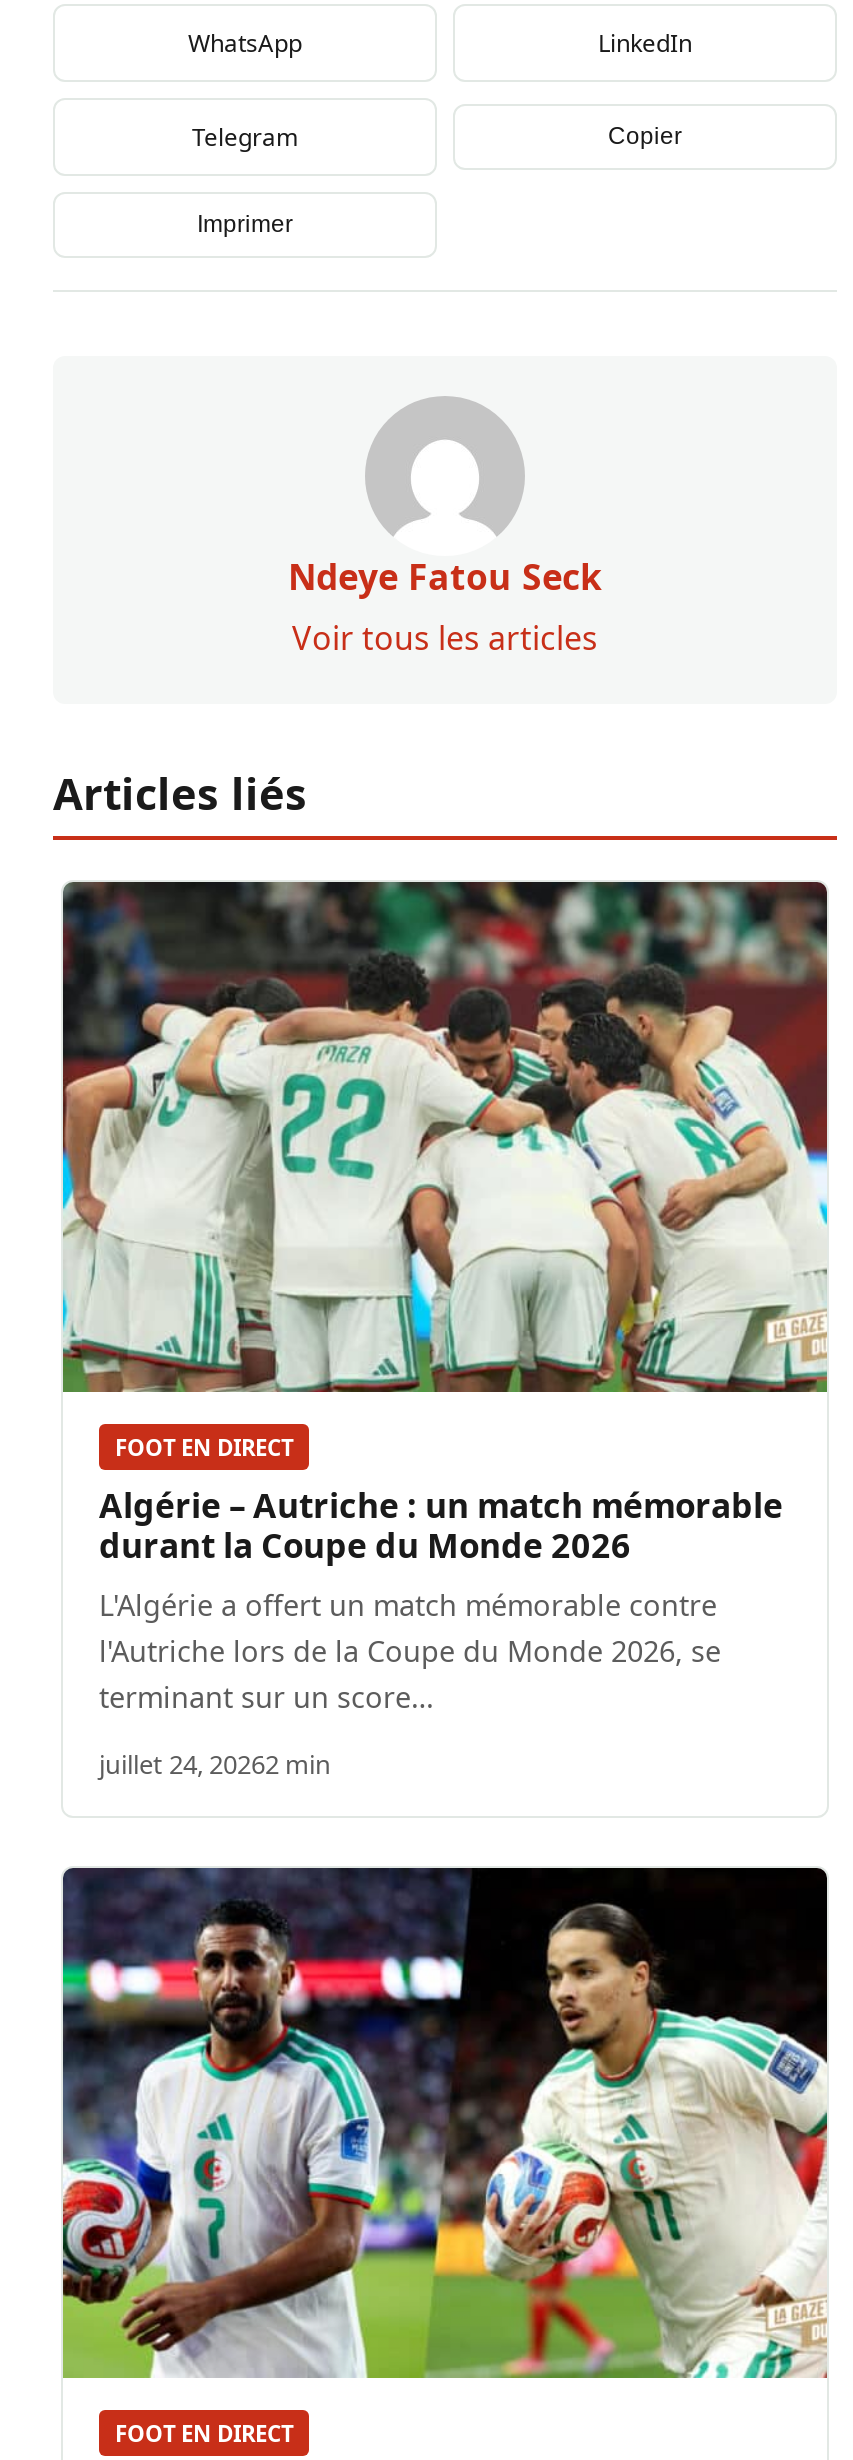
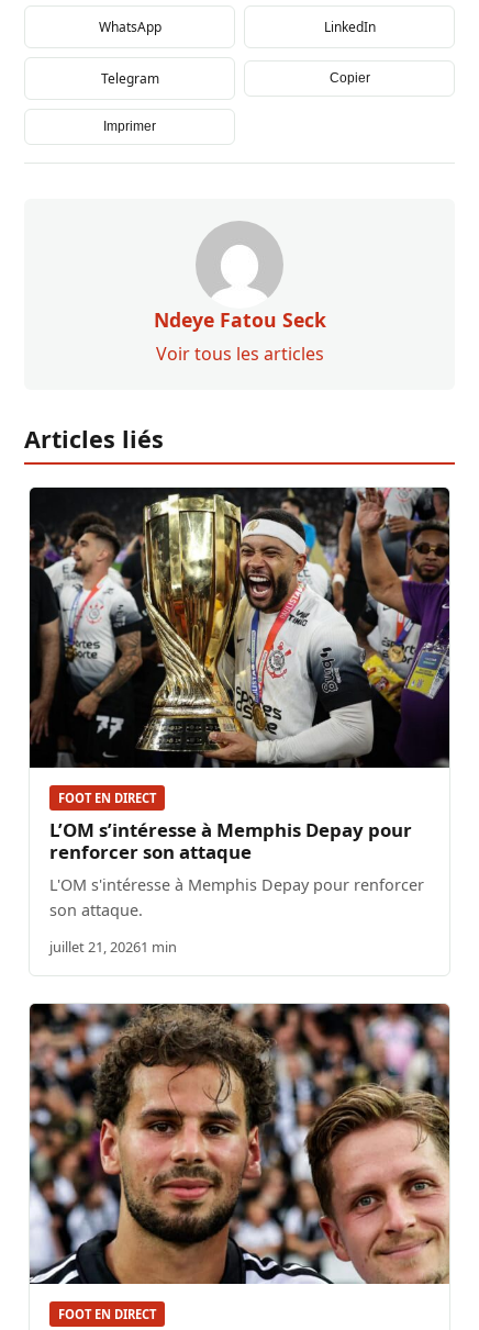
- [image]
+ [image]

- Algérie – Autriche : un match mémorable
- durant la Coupe du Monde 2026
- L'Algérie a offert un match mémorable contre
- l'Autriche lors de la Coupe du Monde 2026, se
- terminant sur un score…
+ L’OM s’intéresse à Memphis Depay pour
+ renforcer son attaque
+ L'OM s'intéresse à Memphis Depay pour renforcer
+ son attaque.

- juillet 24, 20262 min
+ juillet 21, 20261 min

- [image]
+ [image]
